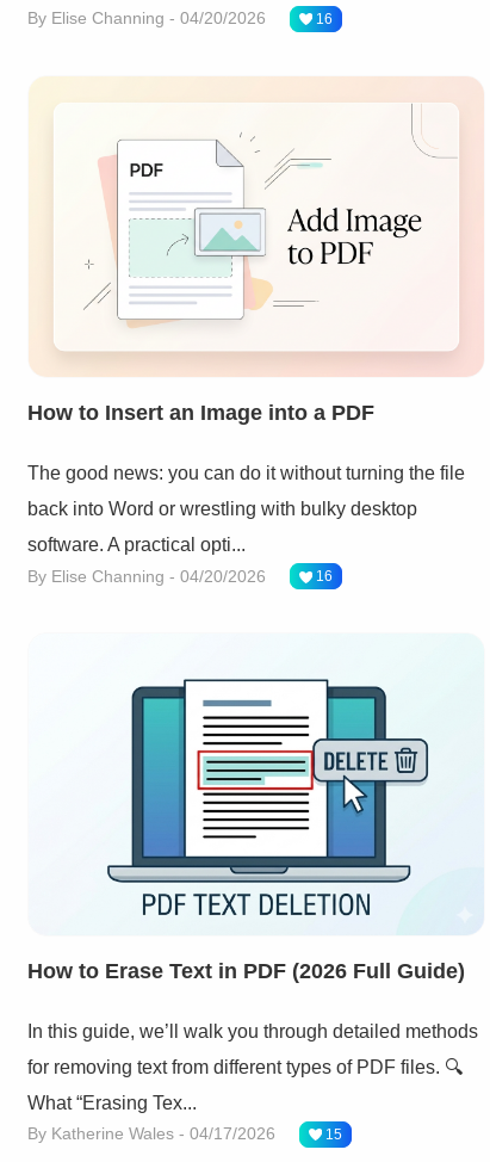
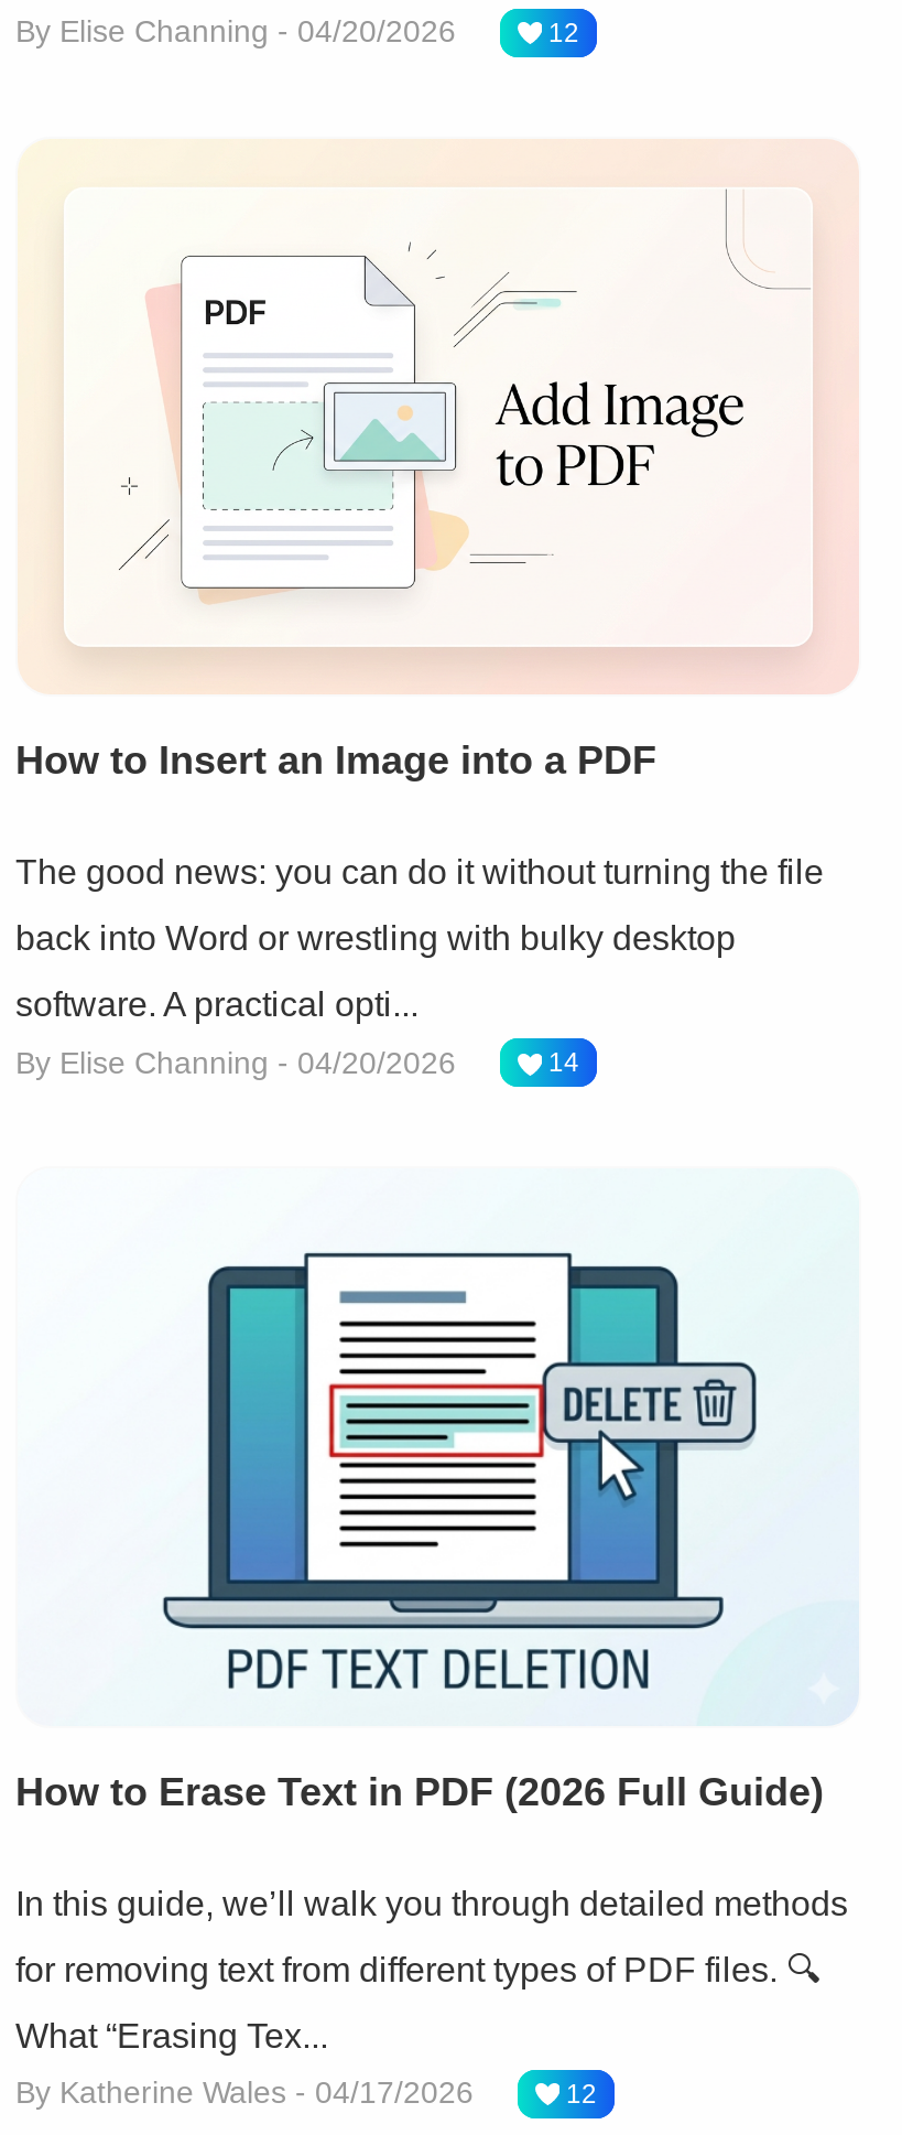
- 16
+ 12

- 16
+ 14

- 15
+ 12
